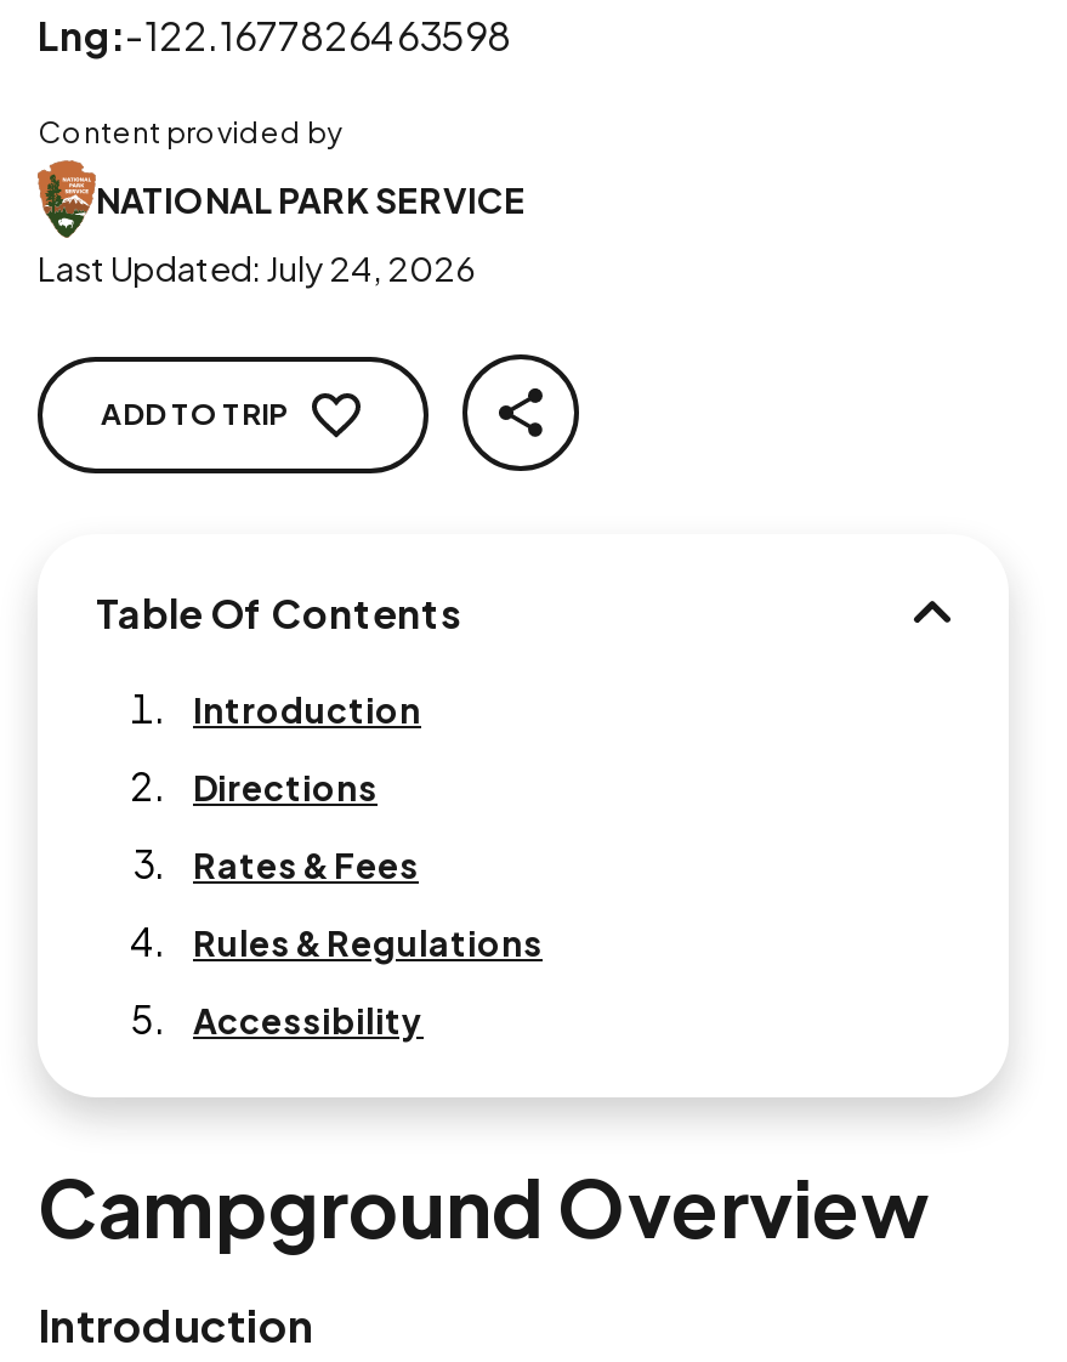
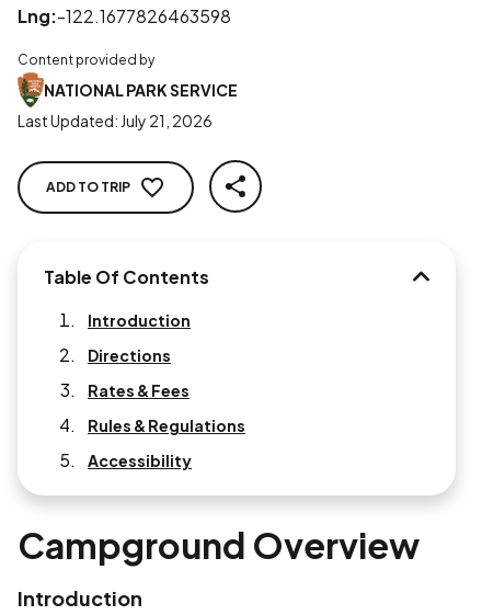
- Last Updated: July 24, 2026
+ Last Updated: July 21, 2026
